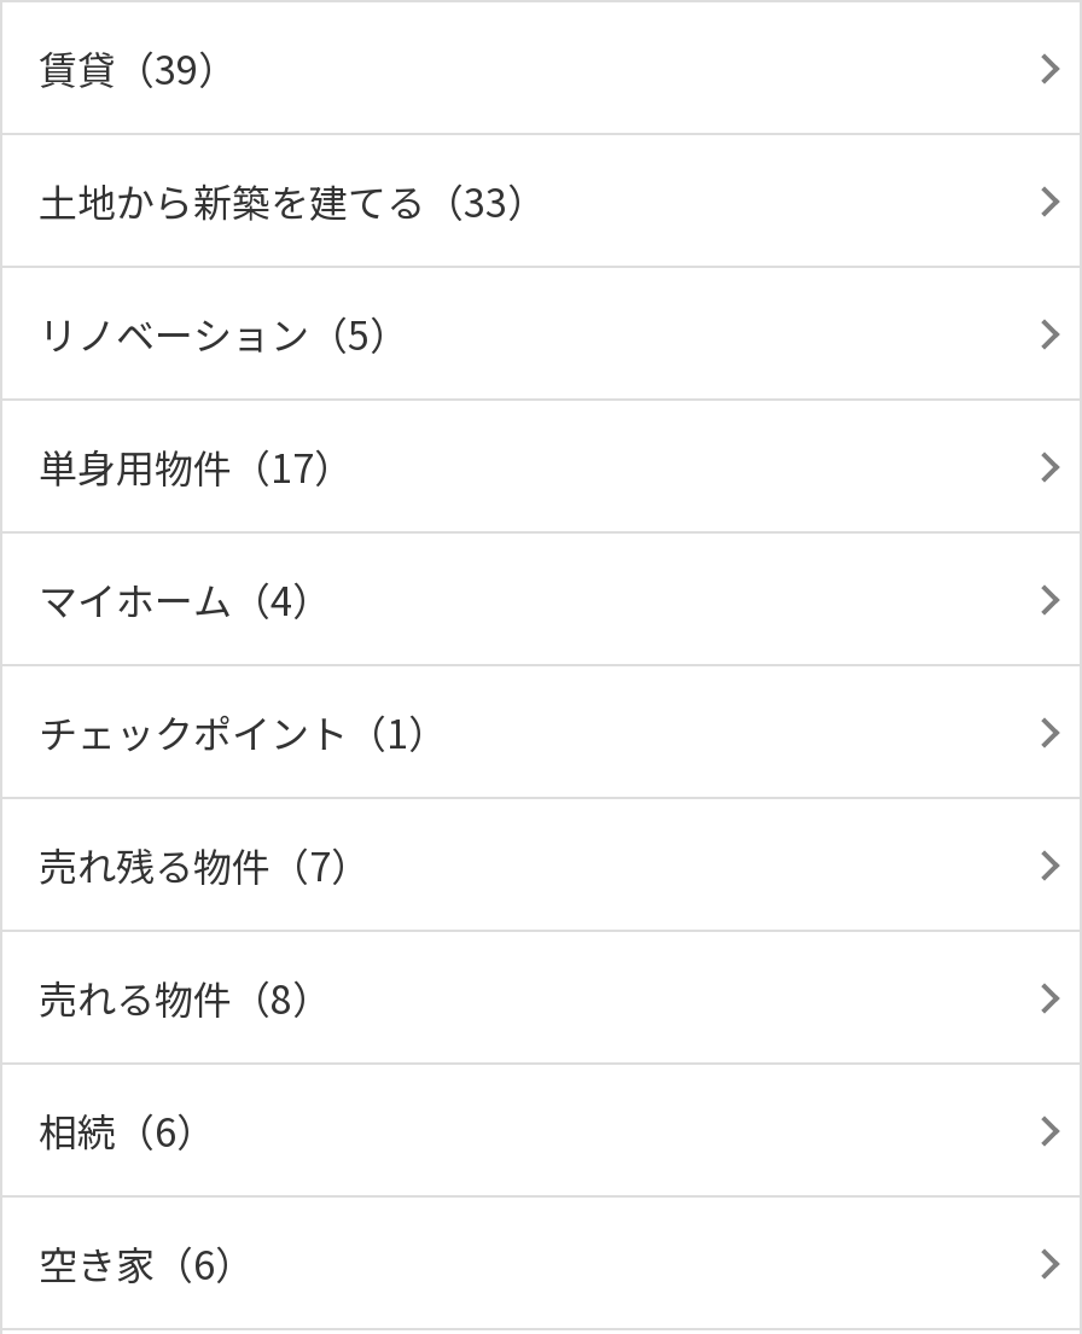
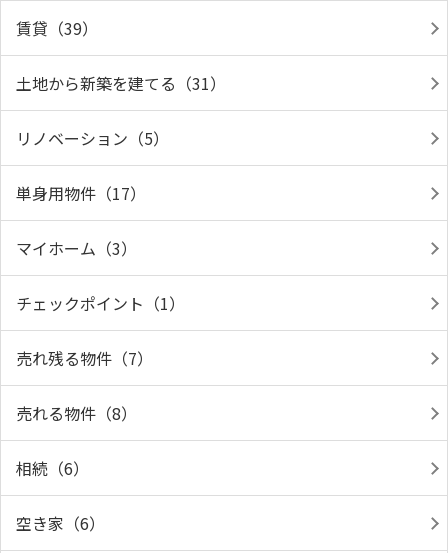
- 土地から新築を建てる（33）
+ 土地から新築を建てる（31）

- マイホーム（4）
+ マイホーム（3）
